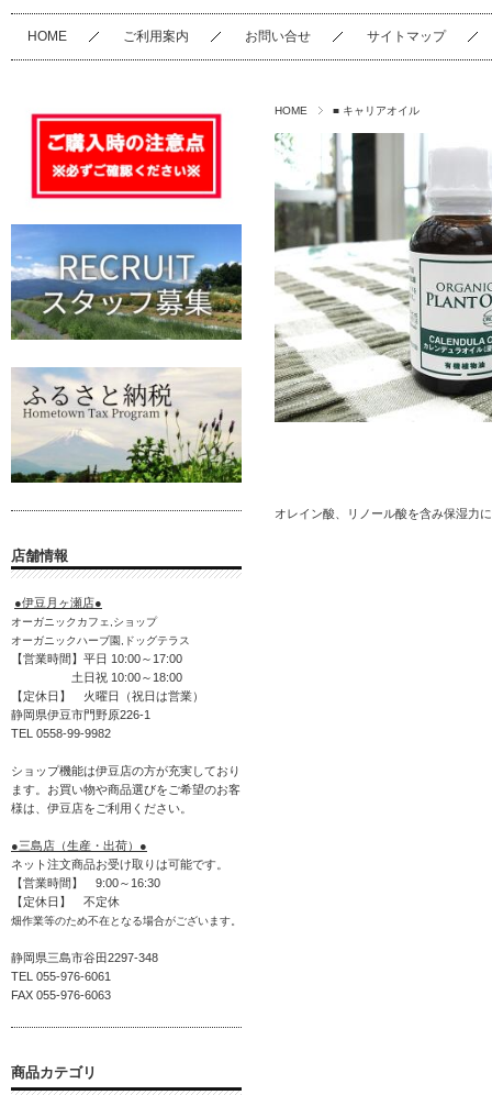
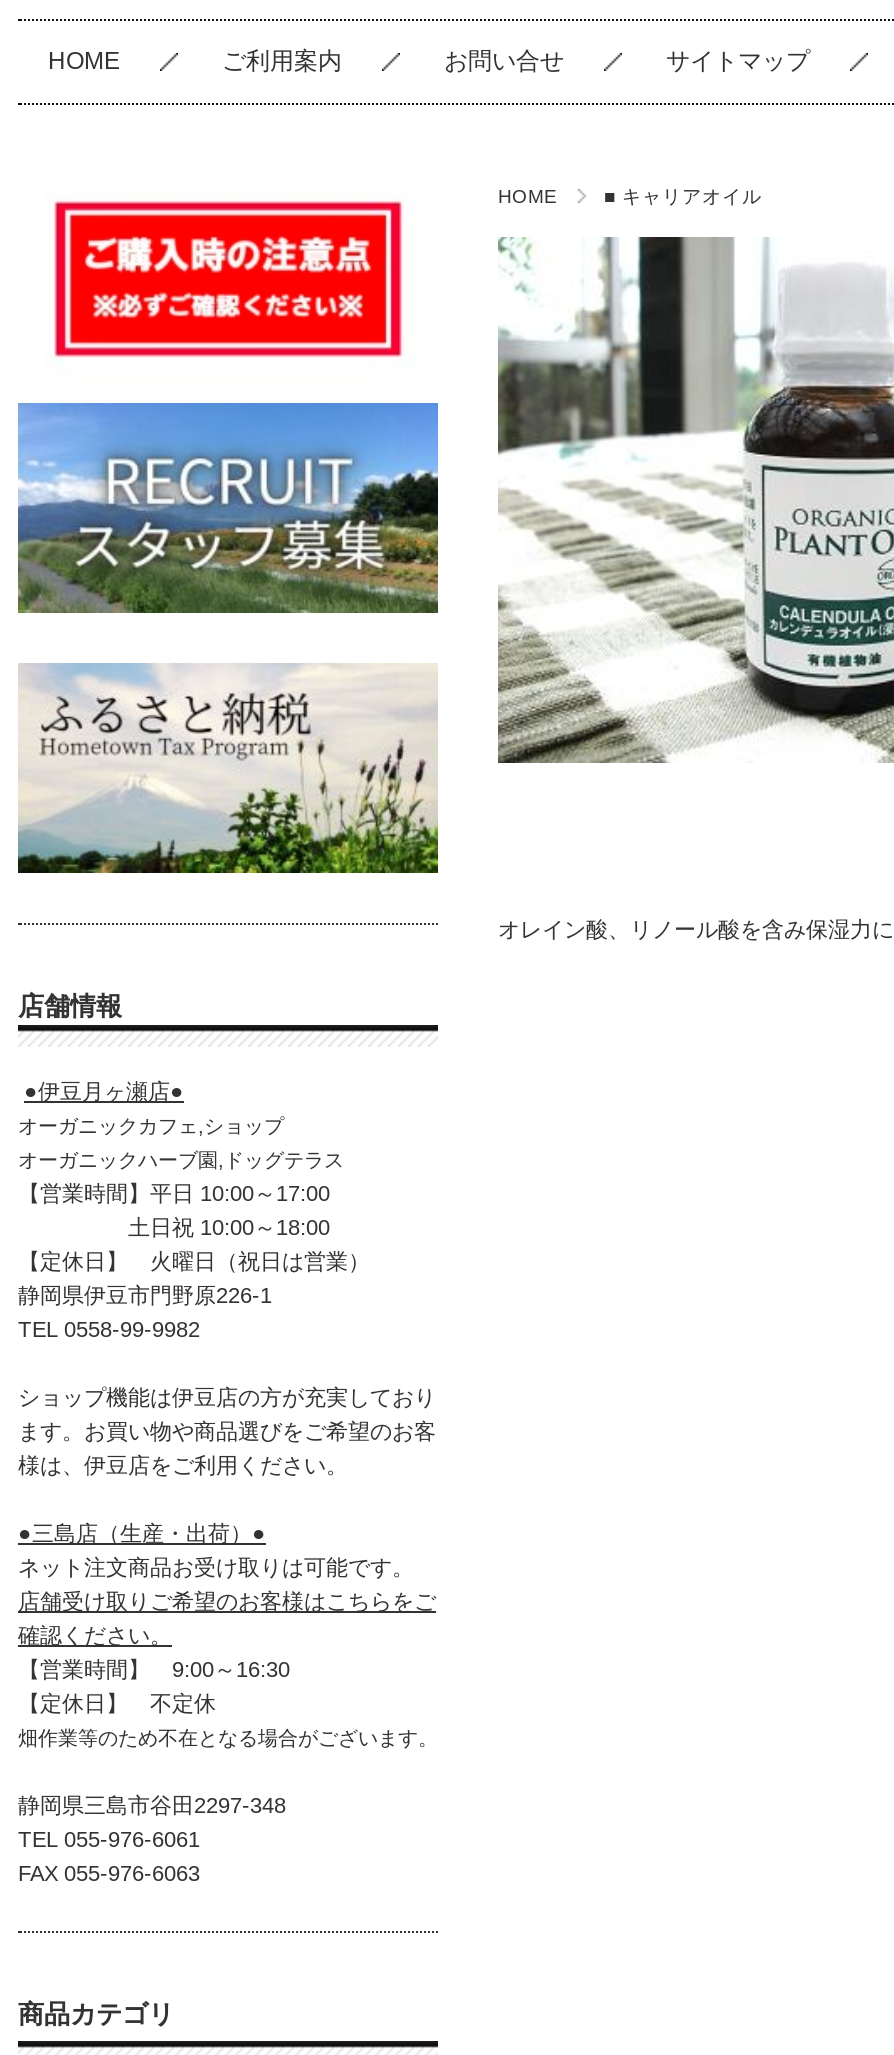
+ 店舗受け取りご希望のお客様はこちらをご
+ 確認ください。
